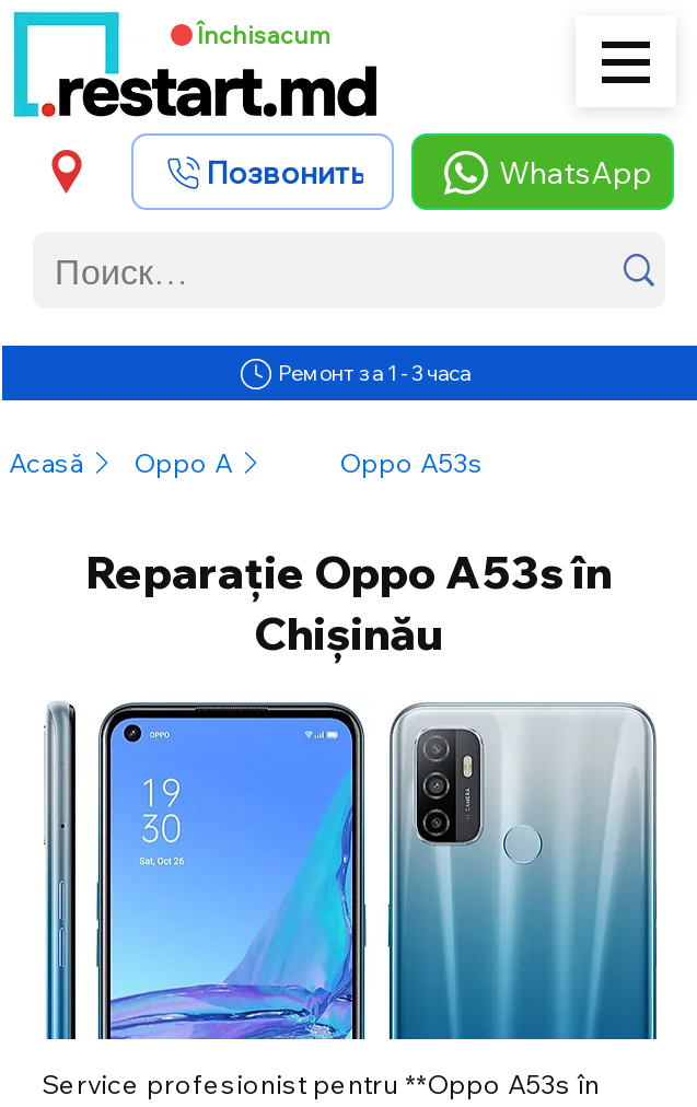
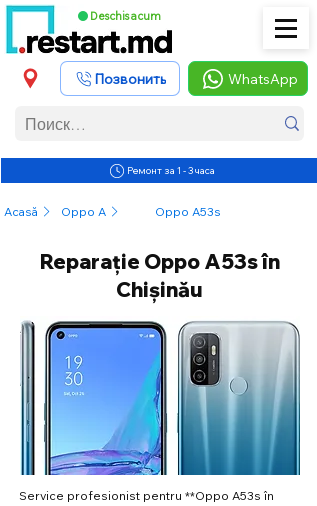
- Închis acum
+ Deschis acum
